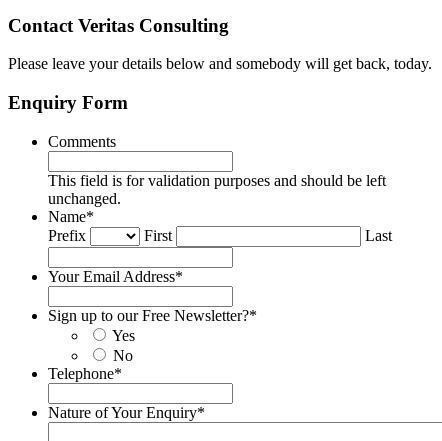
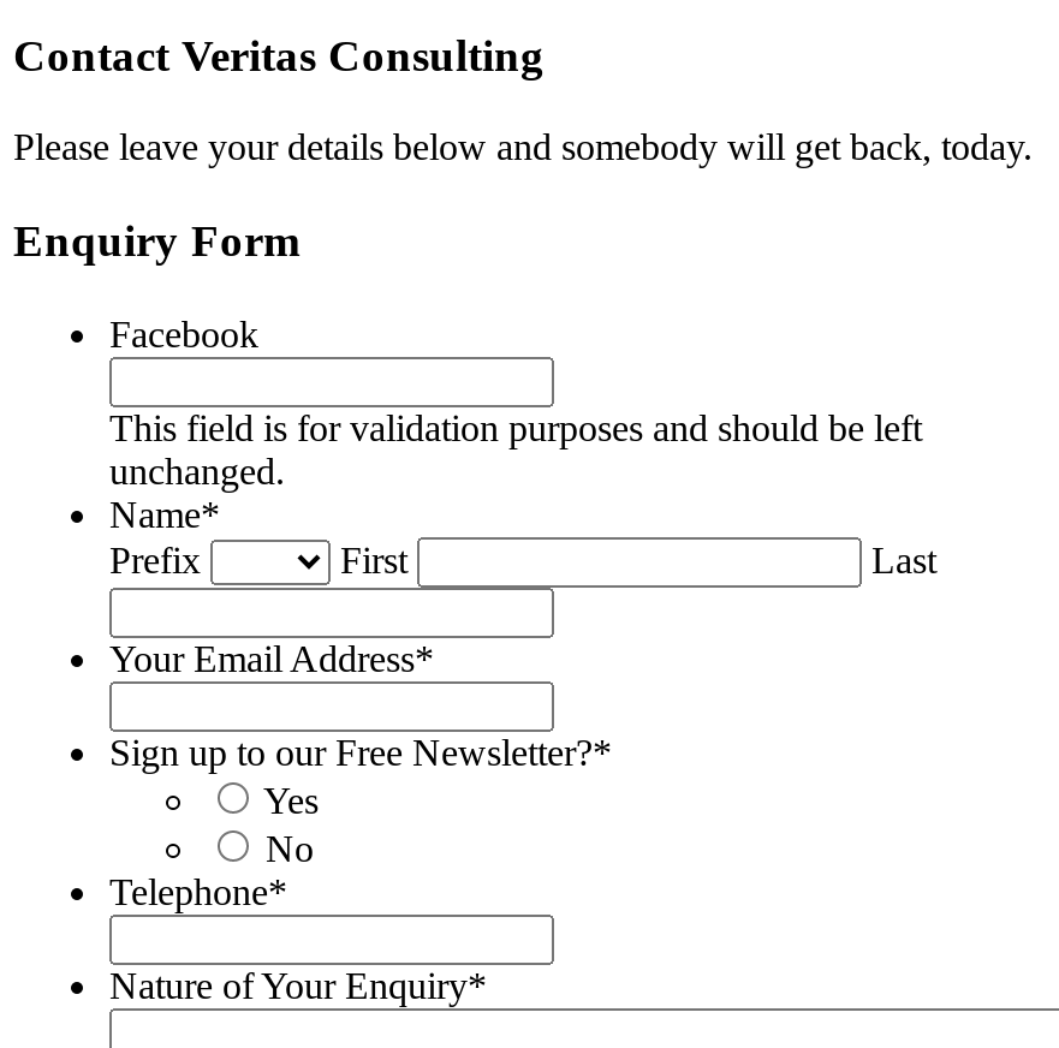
- Comments
+ Facebook
